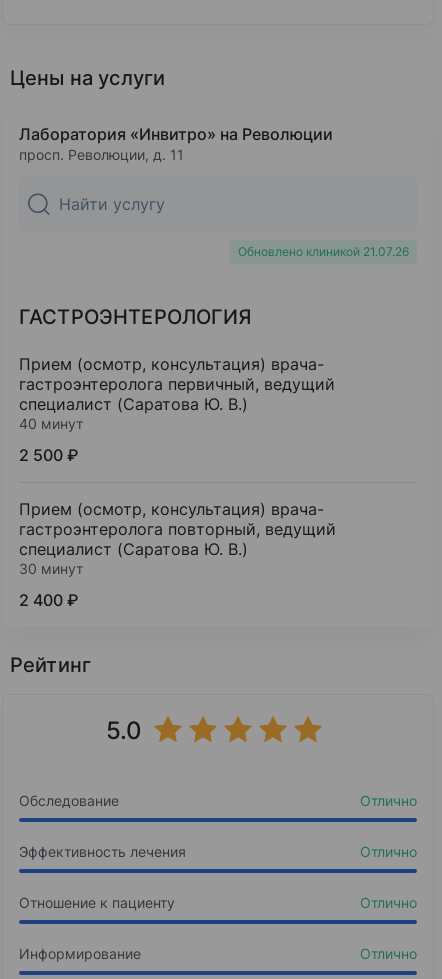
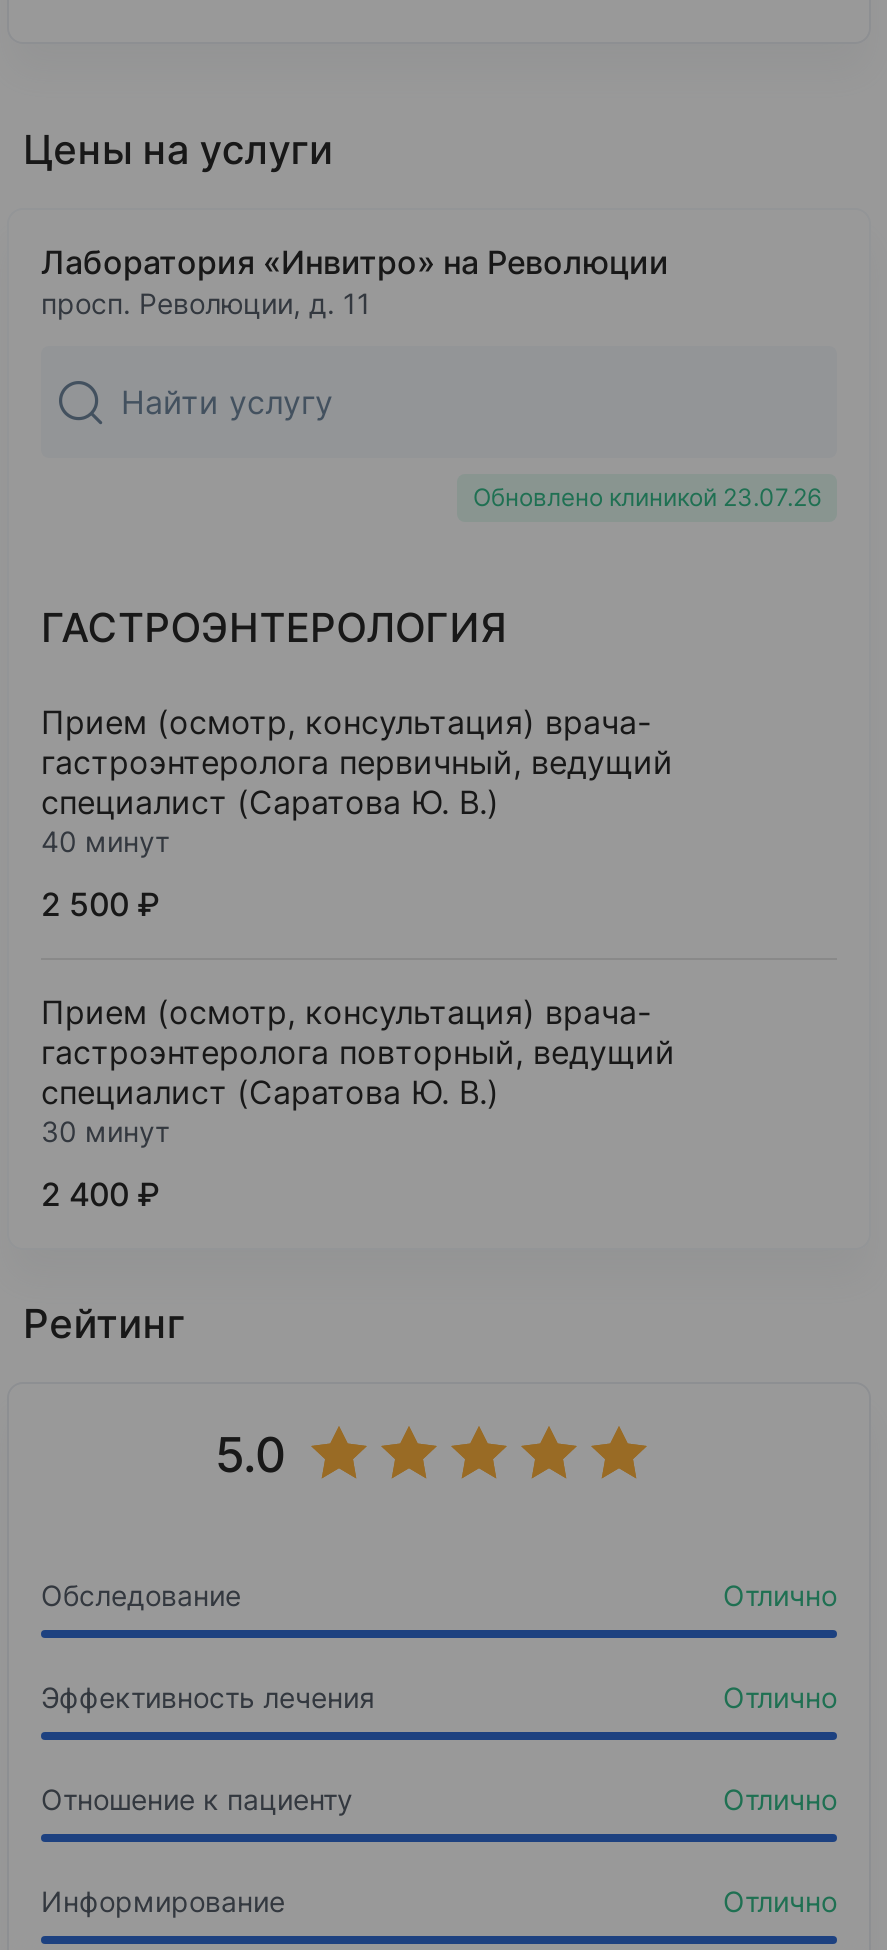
- Обновлено клиникой 21.07.26
+ Обновлено клиникой 23.07.26
